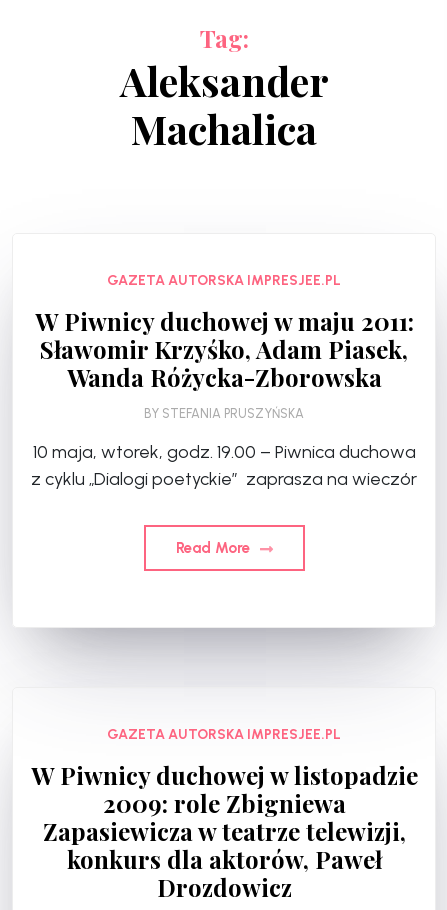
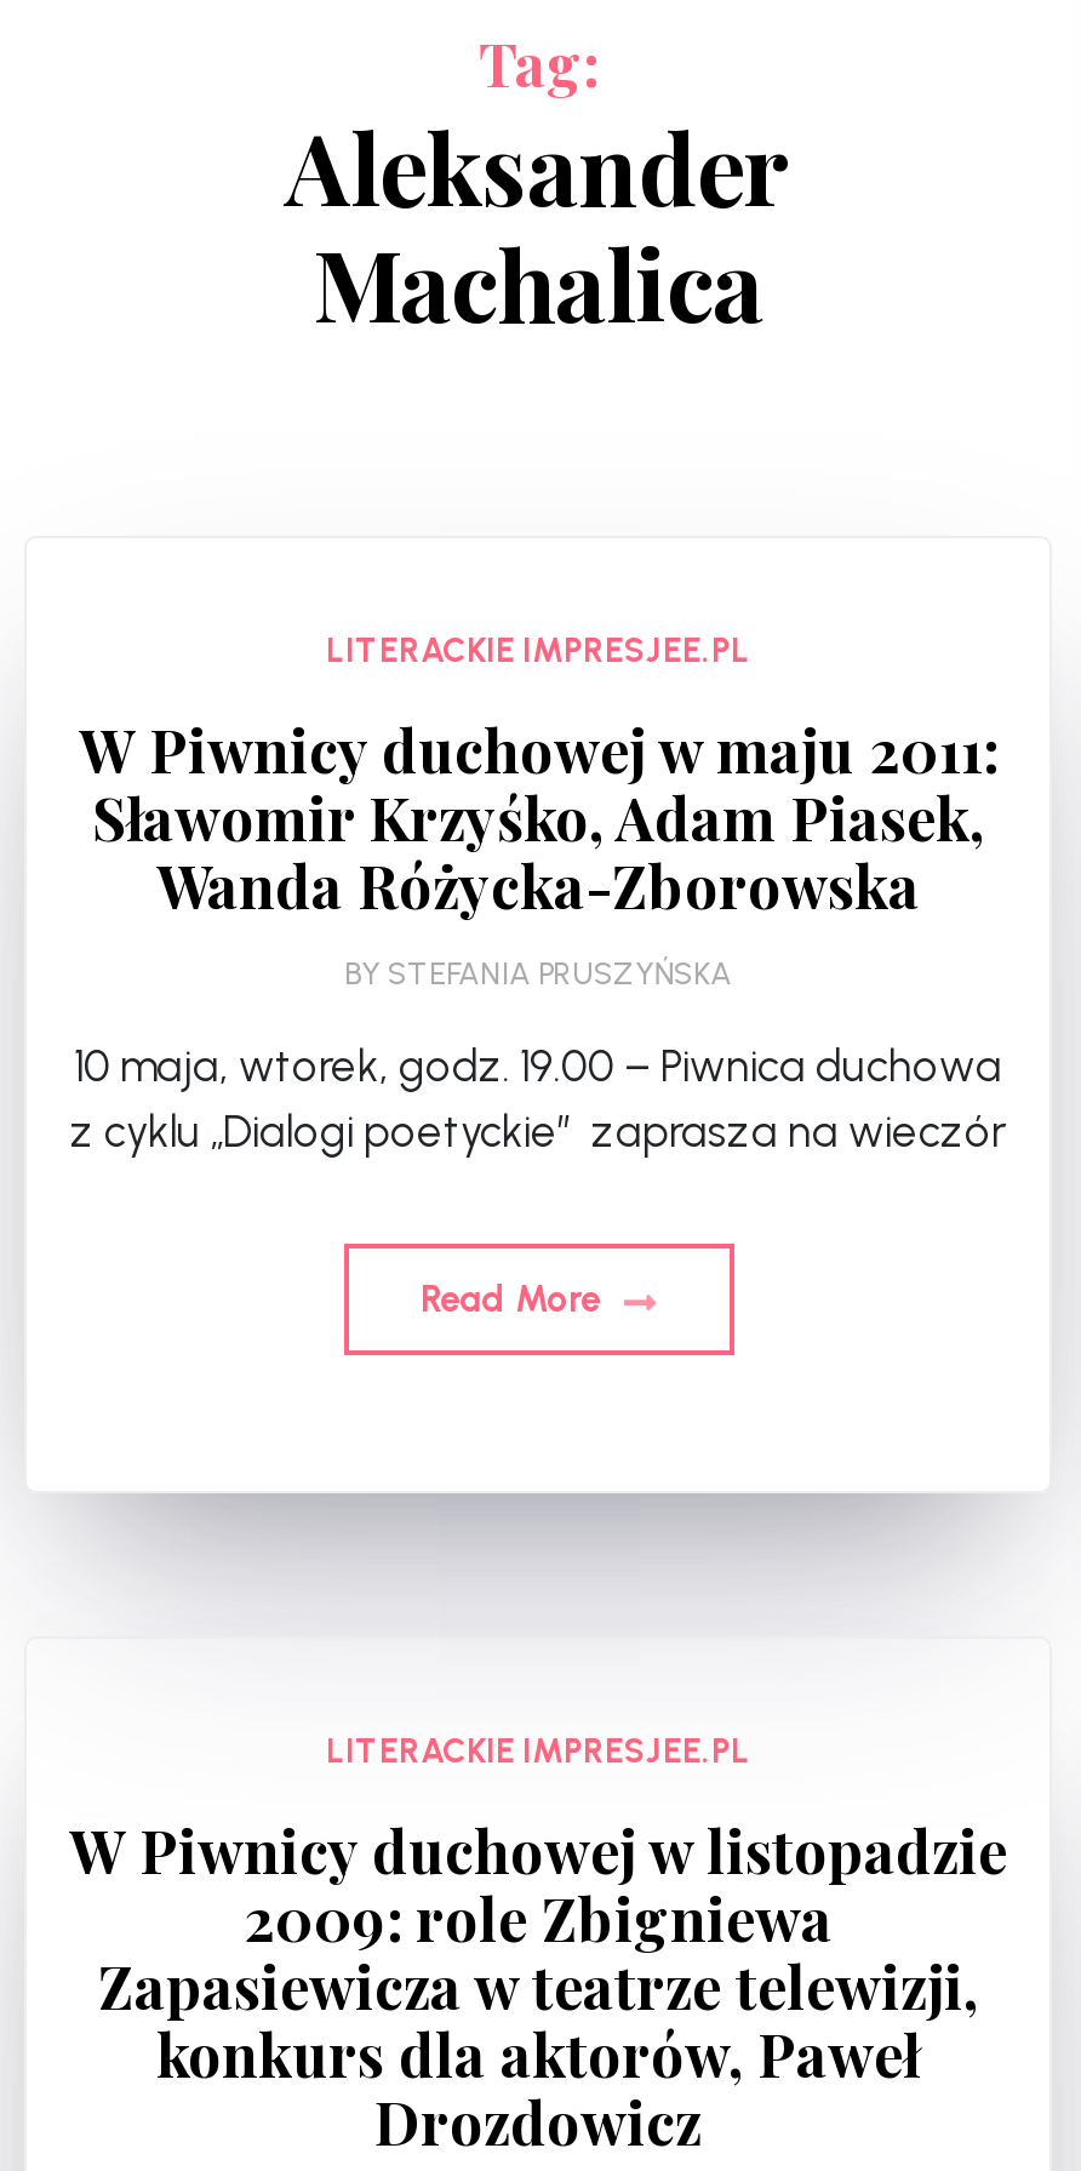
- GAZETA AUTORSKA IMPRESJEE.PL
+ LITERACKIE IMPRESJEE.PL

- GAZETA AUTORSKA IMPRESJEE.PL
+ LITERACKIE IMPRESJEE.PL
